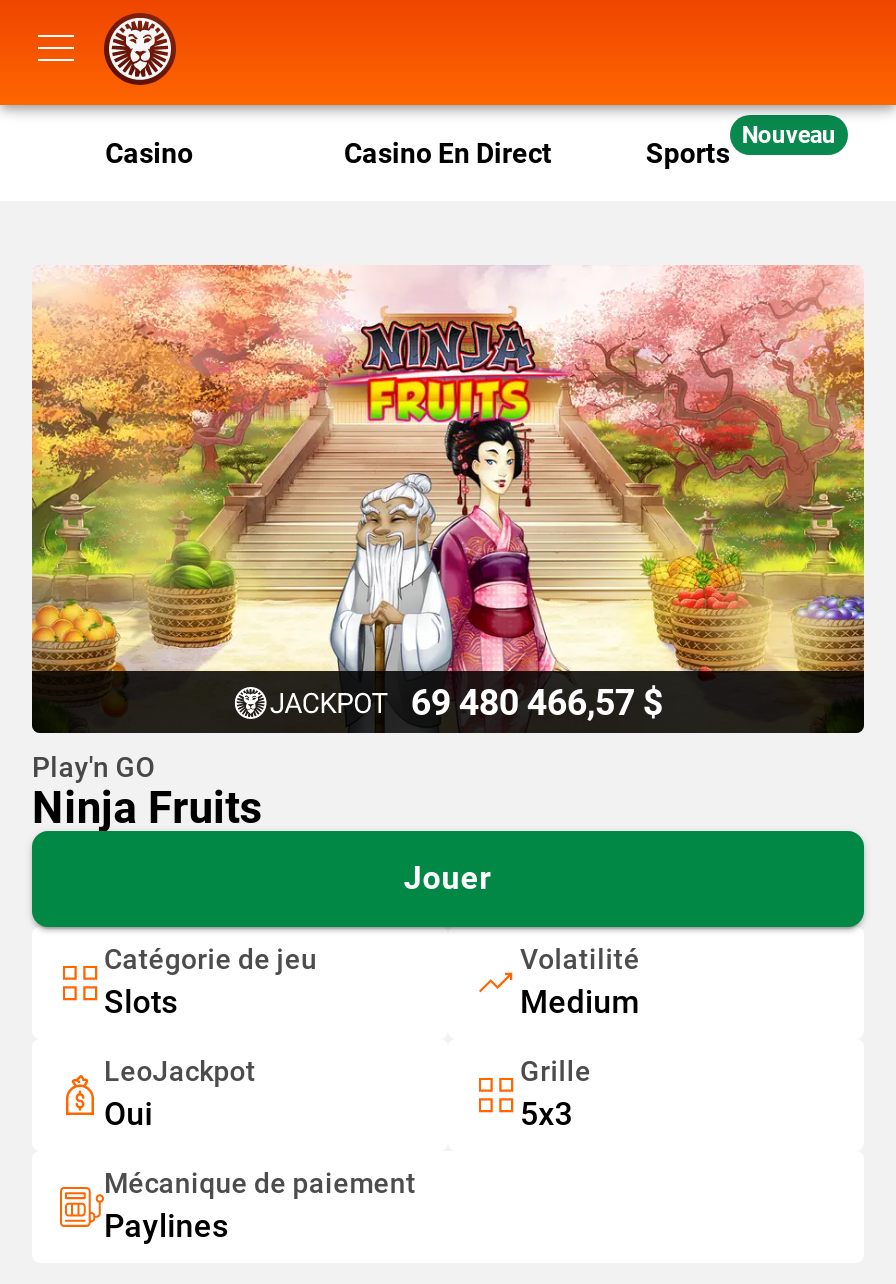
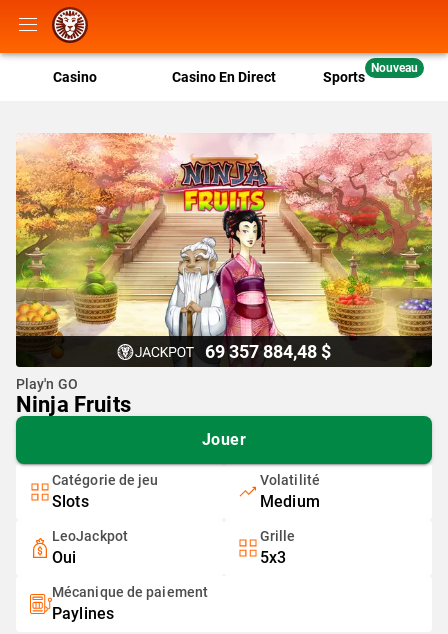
- 69 480 466,57 $
+ 69 357 884,48 $
